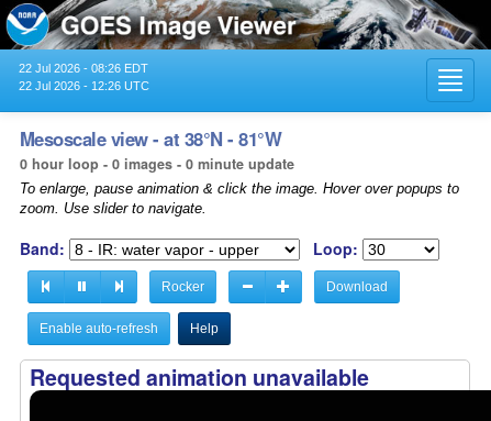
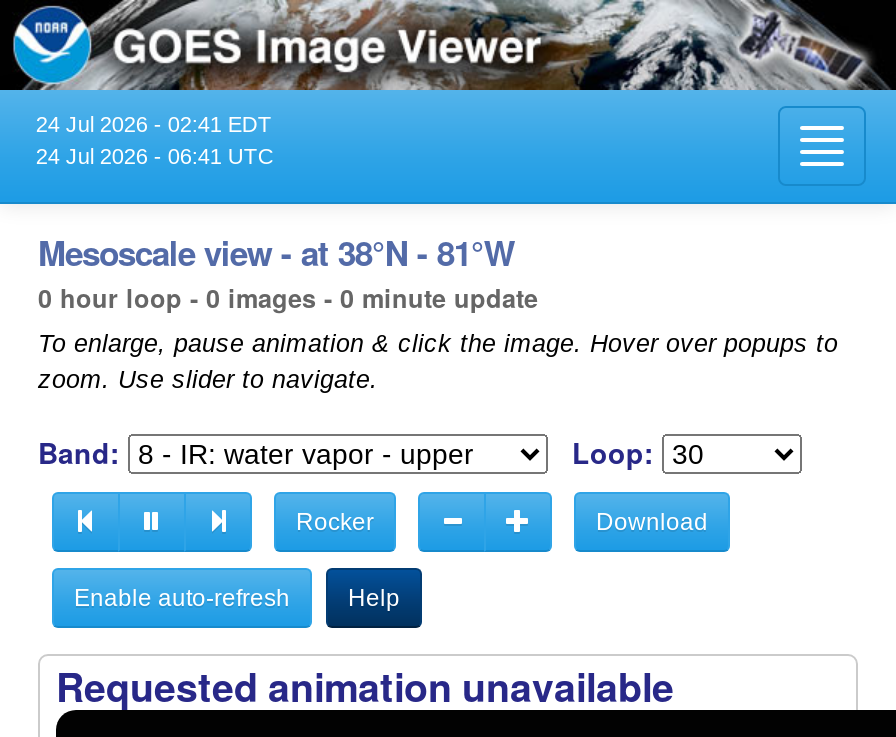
- 22 Jul 2026 - 08:26 EDT
+ 24 Jul 2026 - 02:41 EDT

- 22 Jul 2026 - 12:26 UTC
+ 24 Jul 2026 - 06:41 UTC
